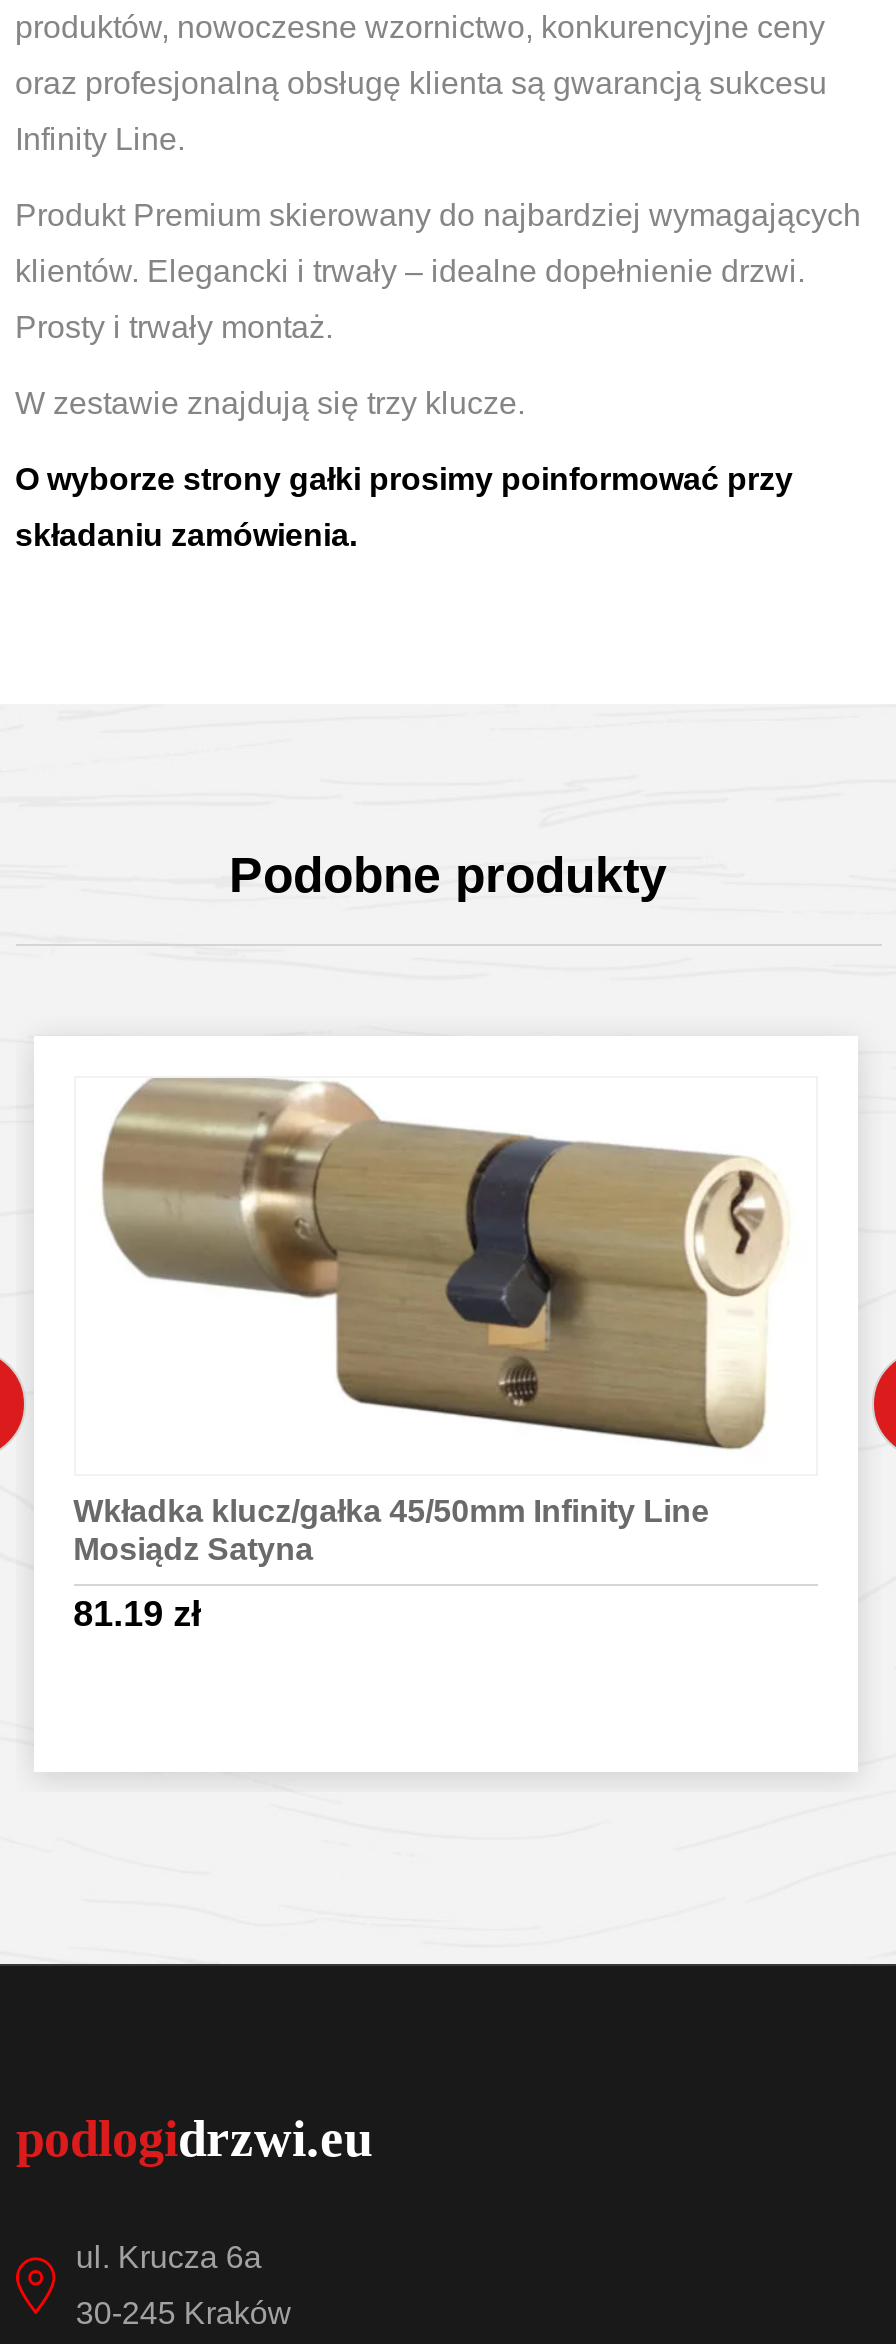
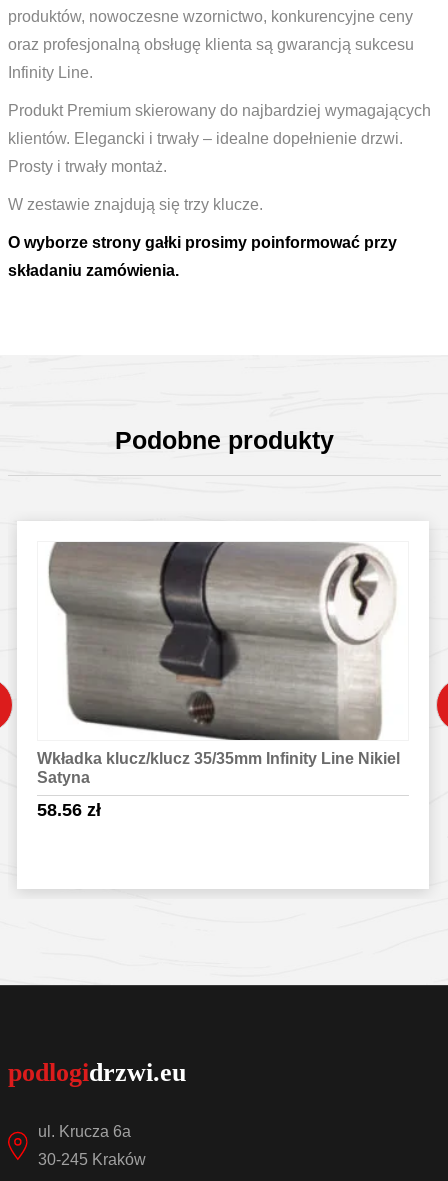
- [image]
- Wkładka klucz/gałka 45/50mm Infinity Line
- Mosiądz Satyna
+ [image]
+ Wkładka klucz/klucz 35/35mm Infinity Line Nikiel
+ Satyna

- 81.19 zł
+ 58.56 zł
